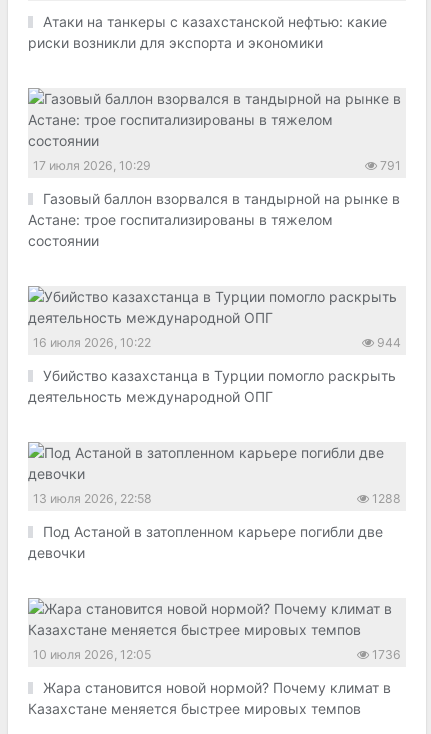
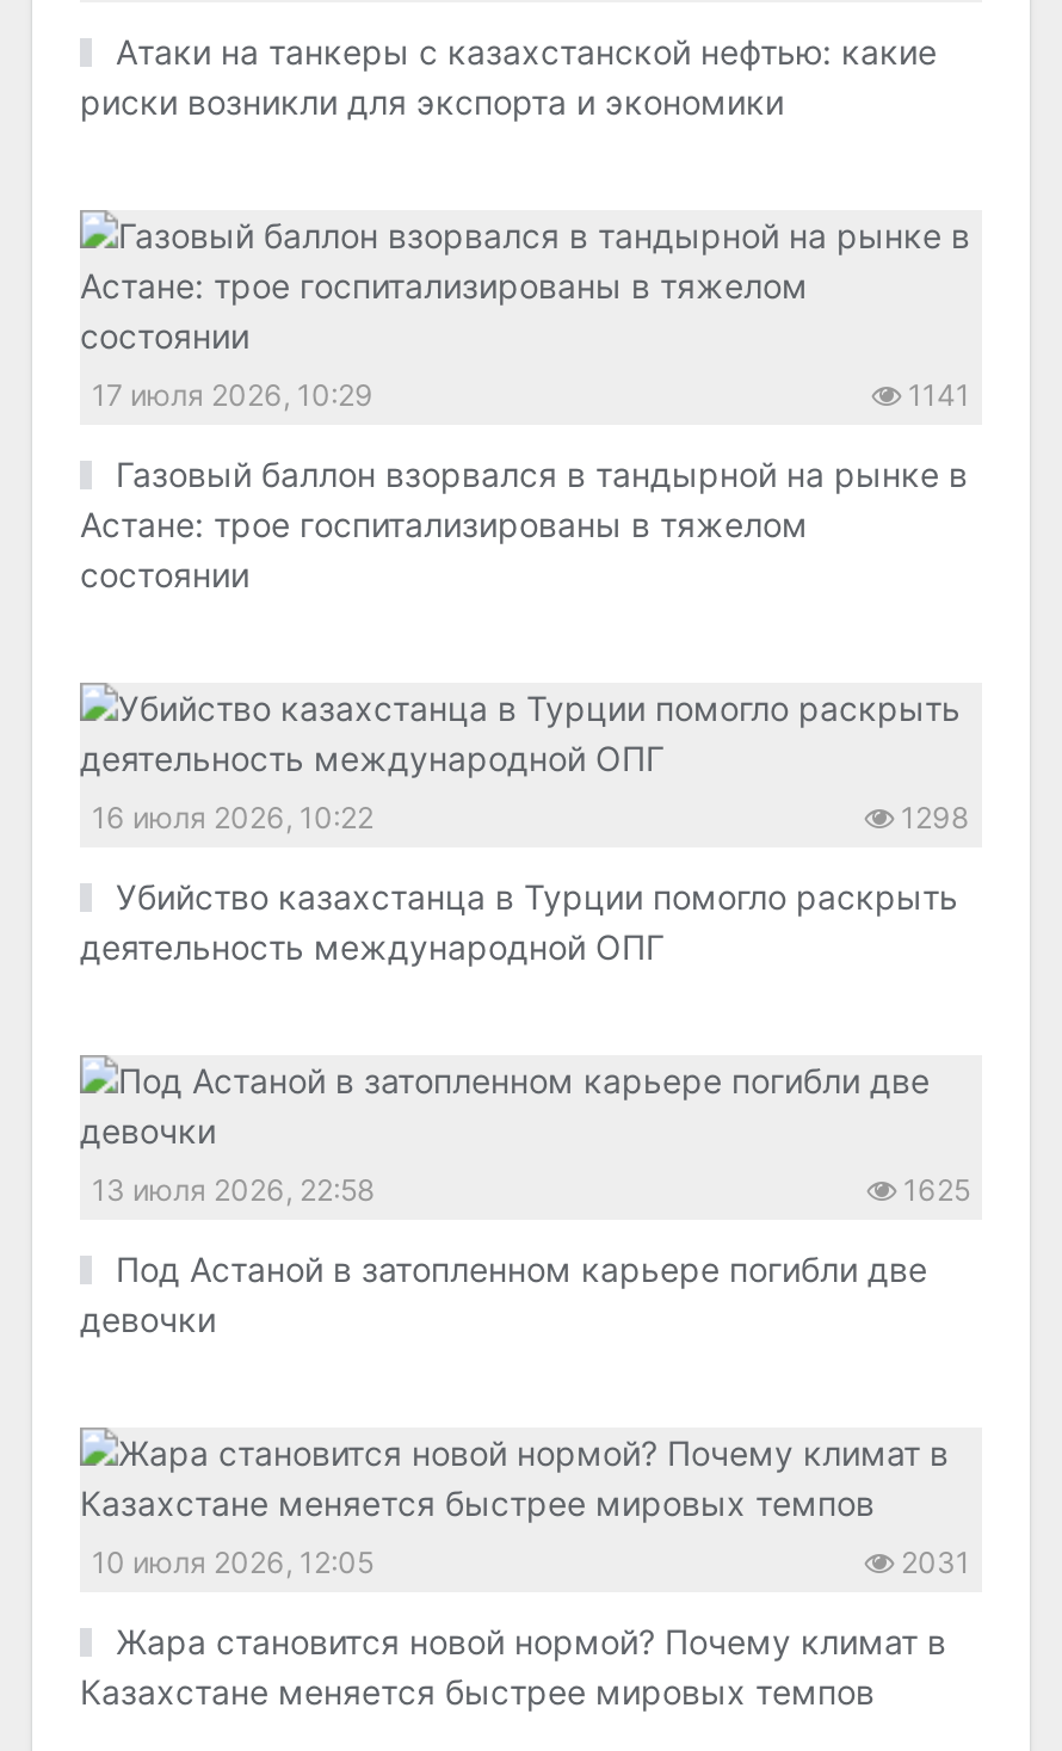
- 791
+ 1141

- 944
+ 1298

- 1288
+ 1625

- 1736
+ 2031
